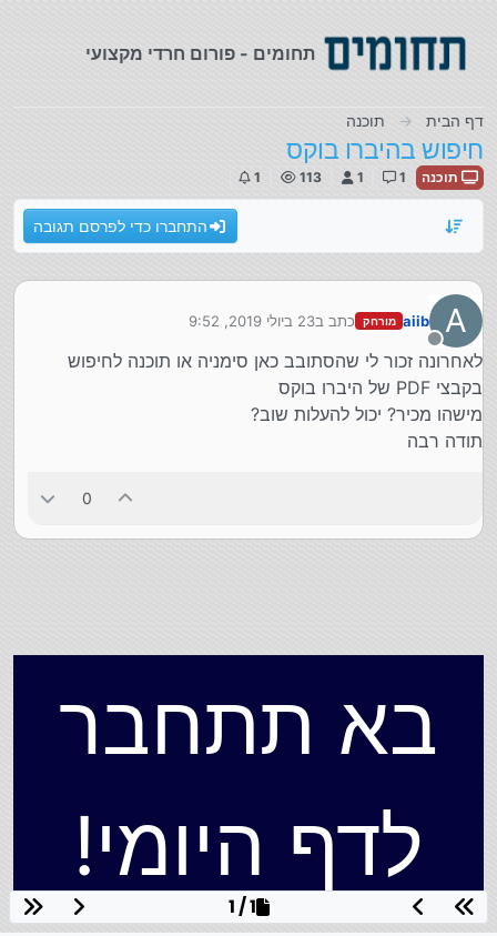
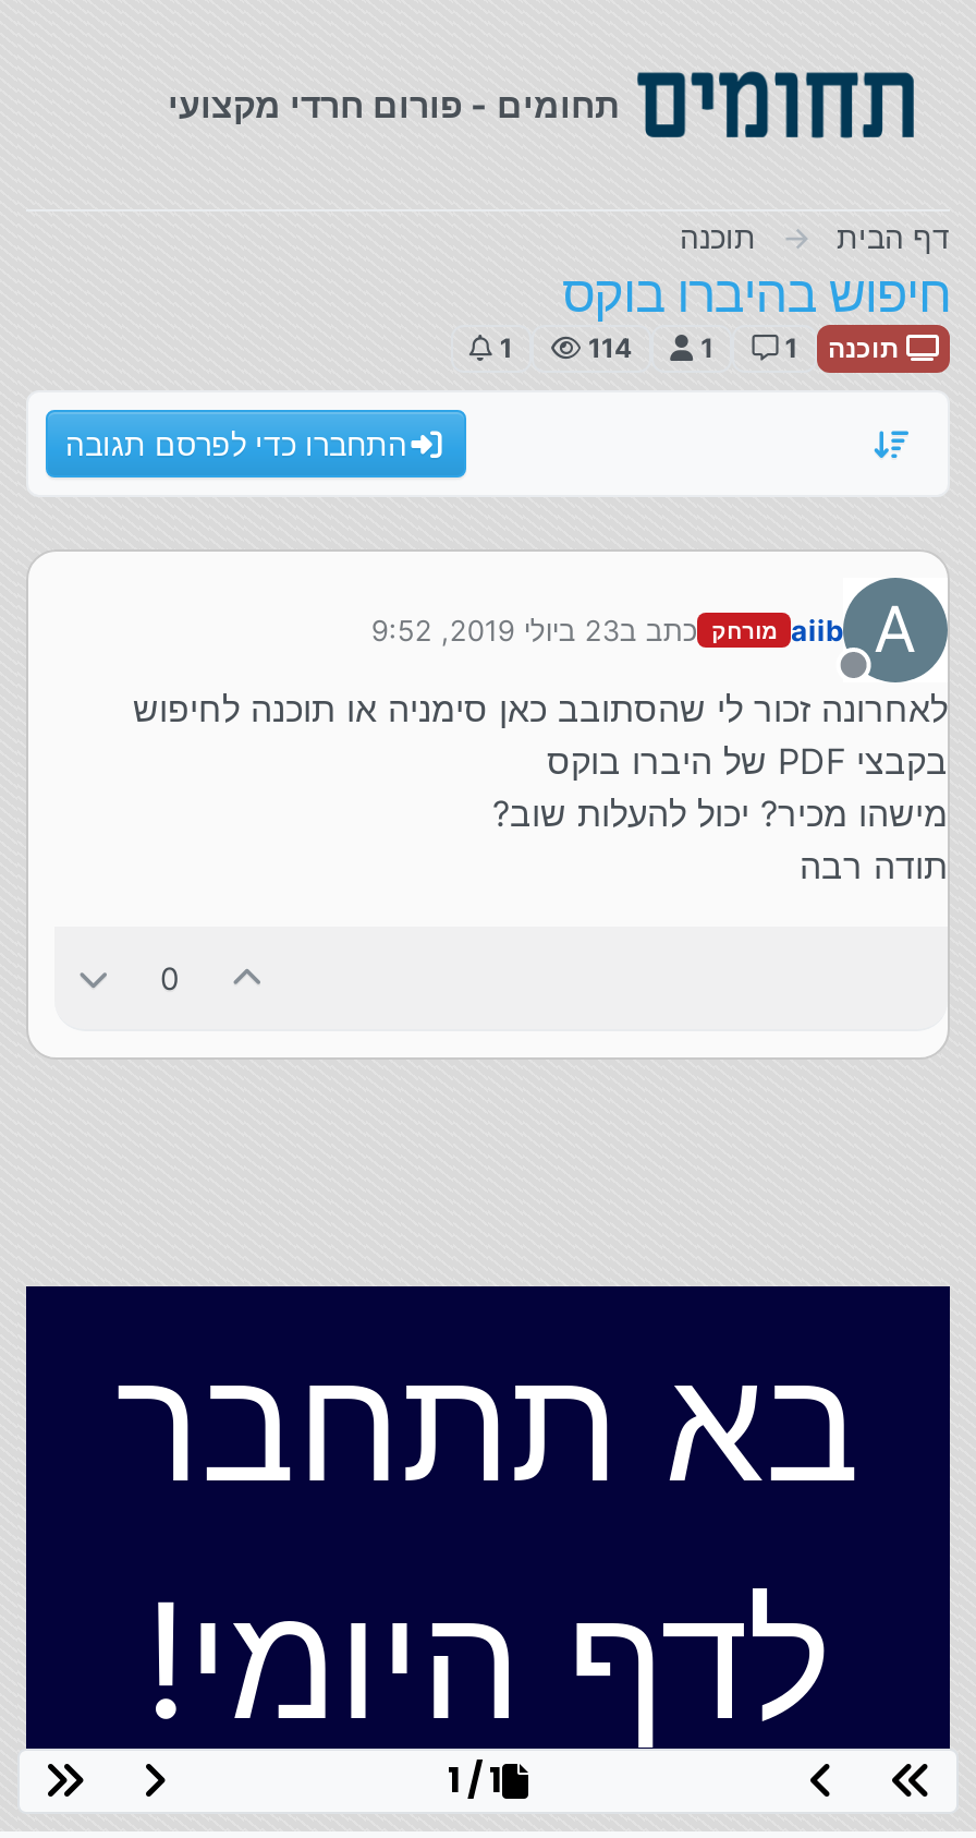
- 113
+ 114
